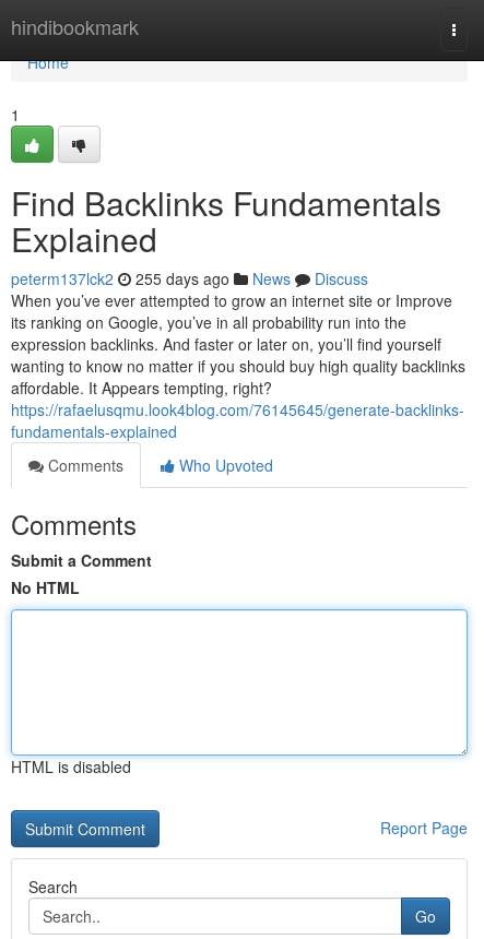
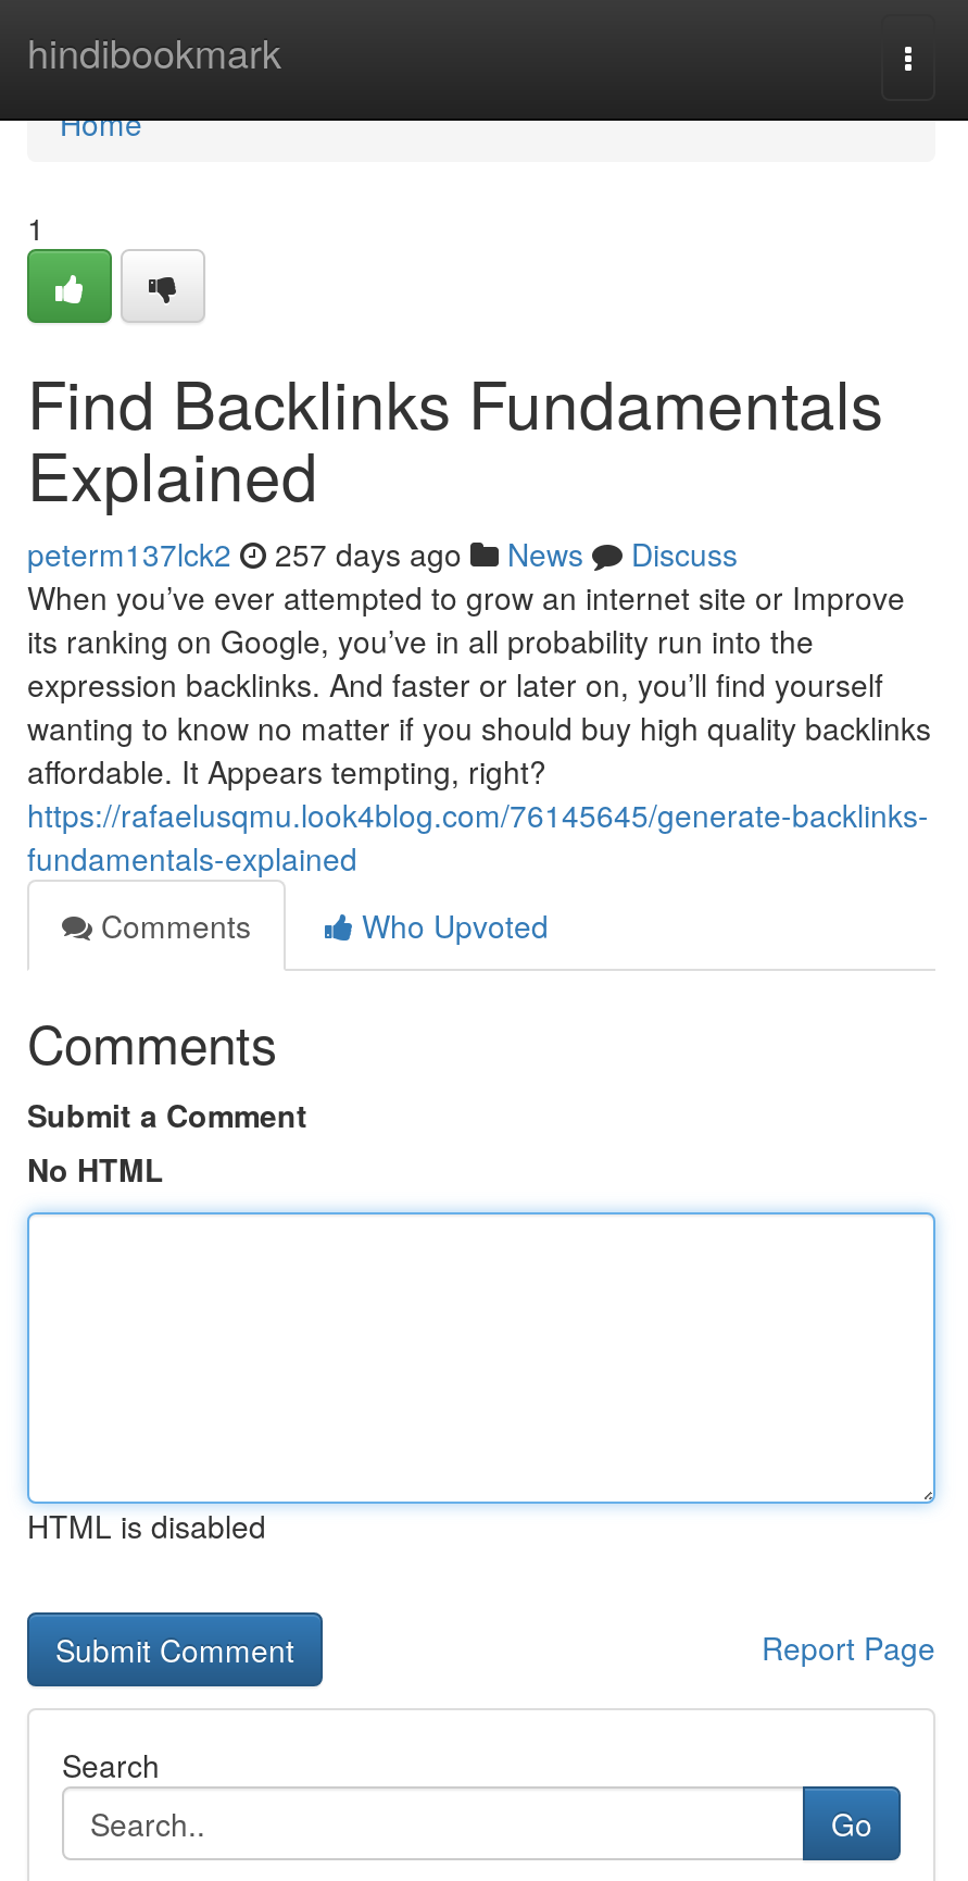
- peterm137lck2 255 days ago News Discuss
+ peterm137lck2 257 days ago News Discuss
